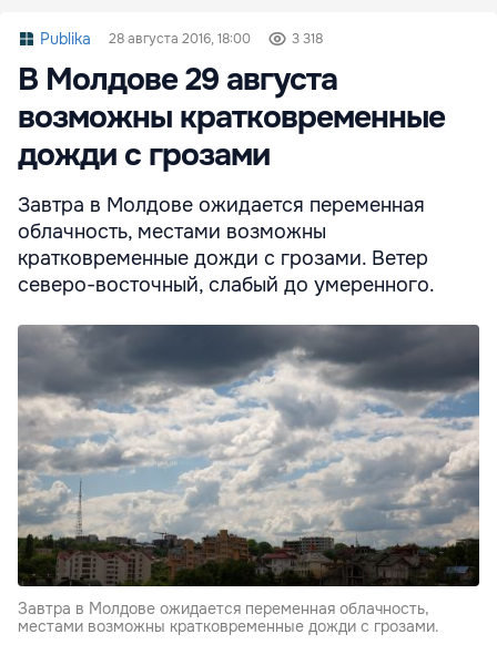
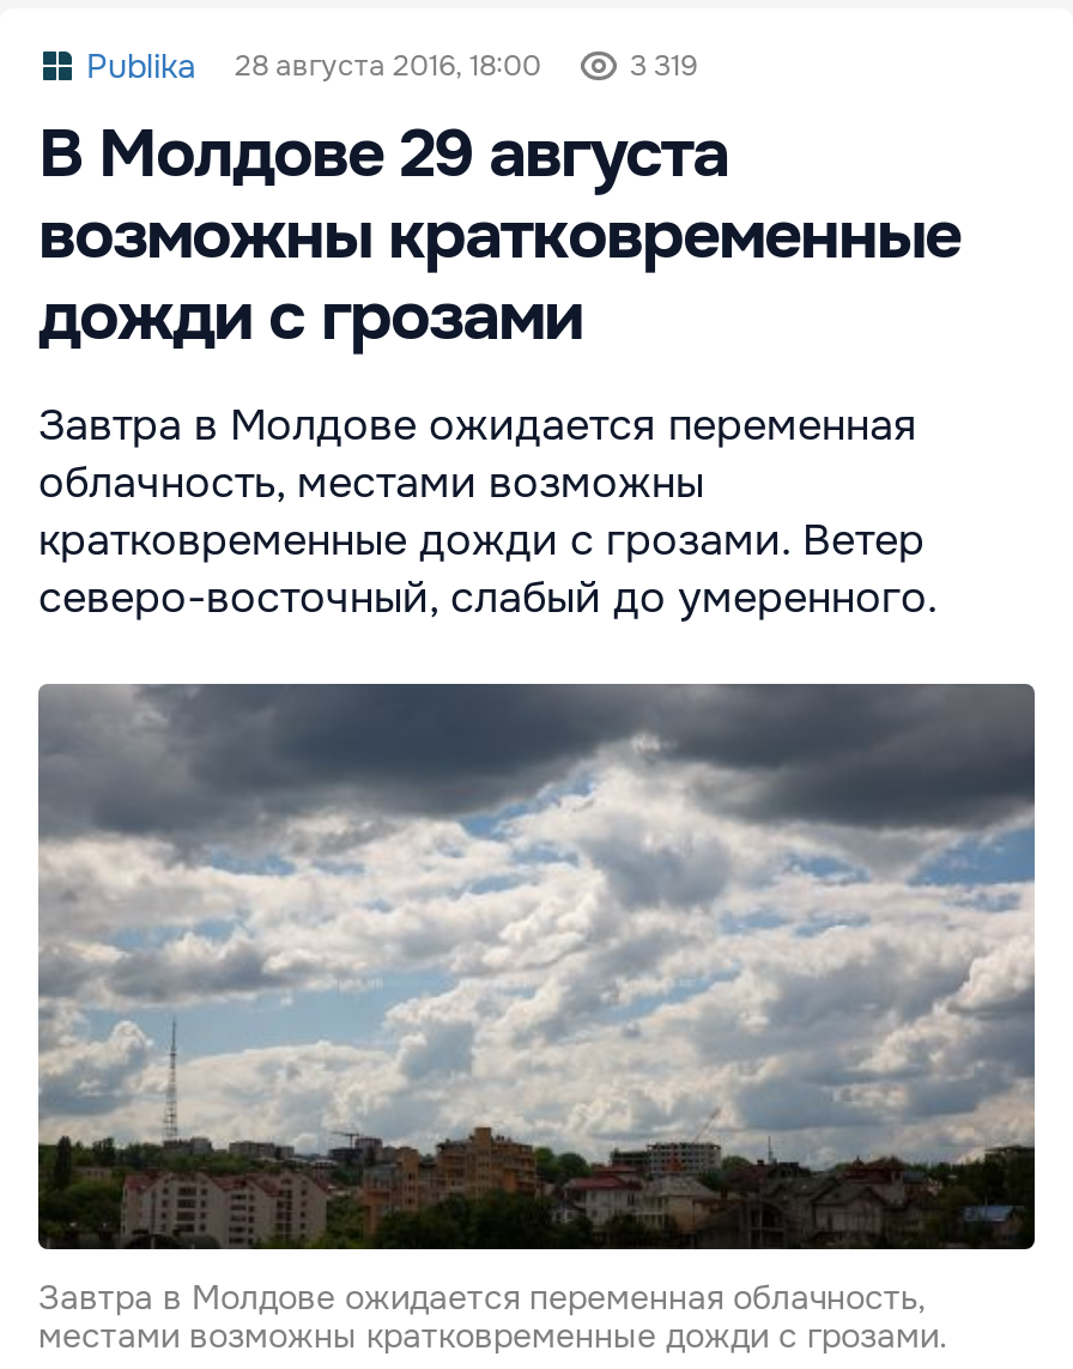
- 3 318
+ 3 319
